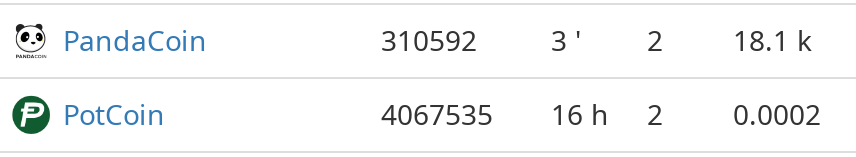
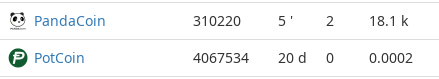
- 310592
+ 310220

- 3 '
+ 5 '

- 4067535
- 16 h
- 2
+ 4067534
+ 20 d
+ 0
